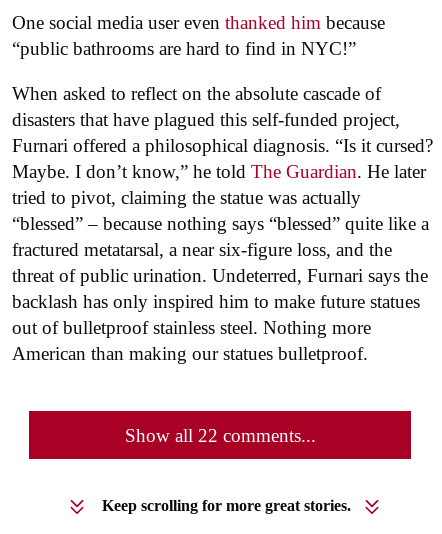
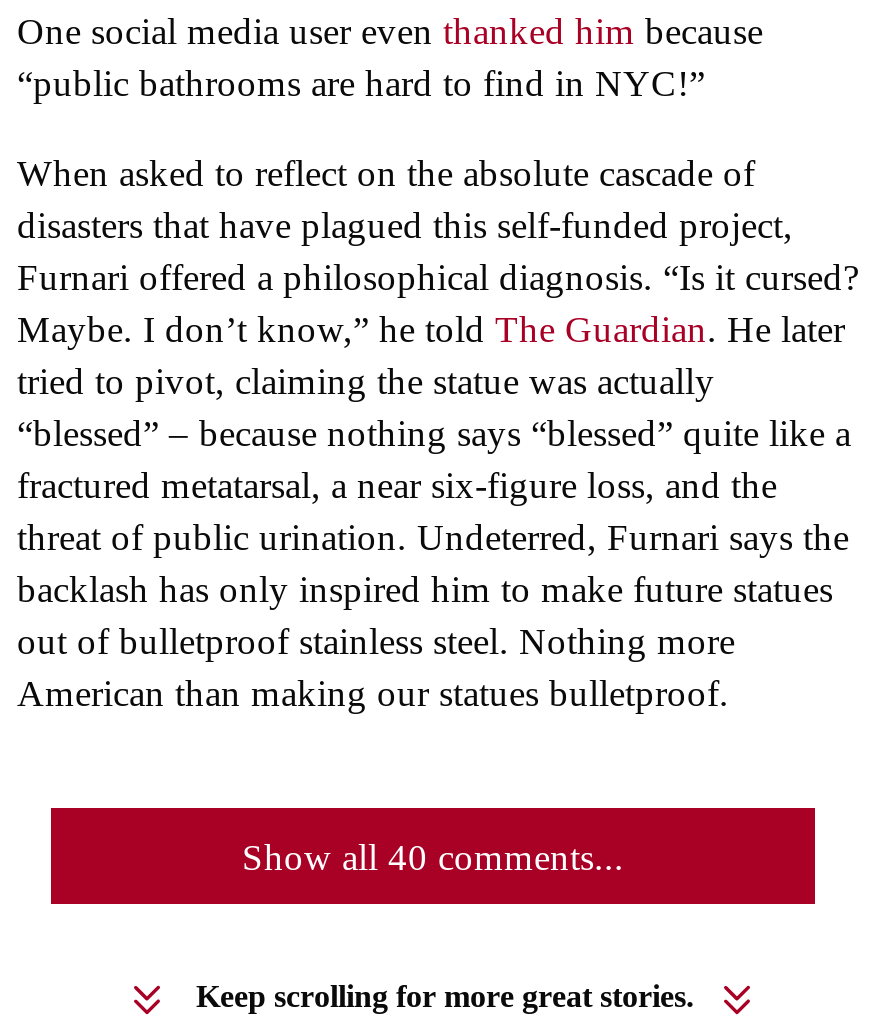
- Show all 22 comments...
+ Show all 40 comments...
